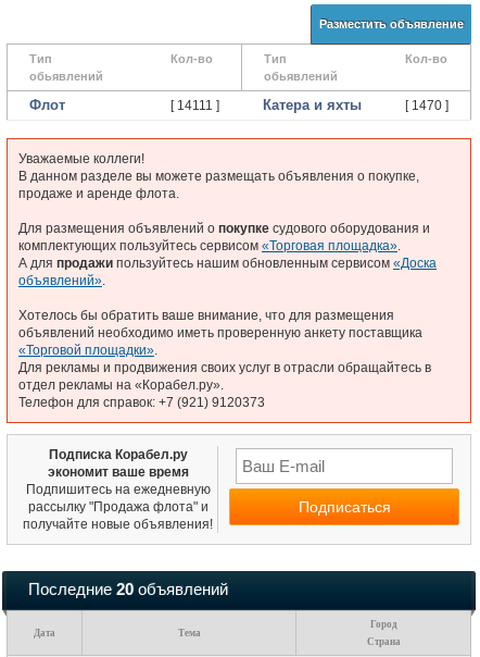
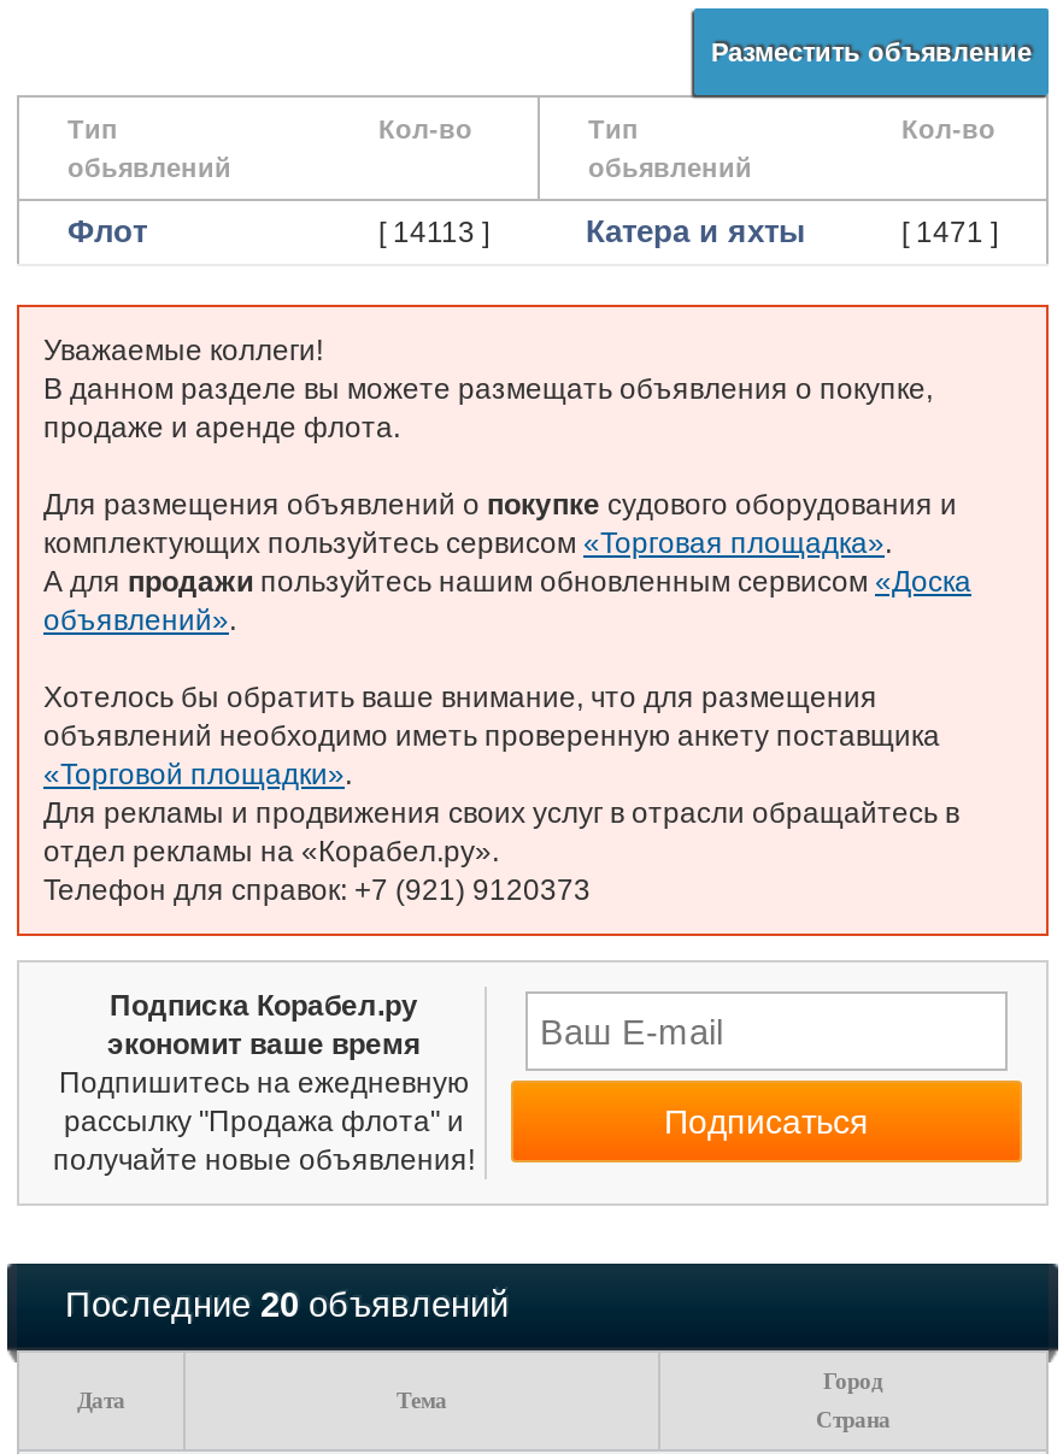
- [ 14111 ]
+ [ 14113 ]

- [ 1470 ]
+ [ 1471 ]
